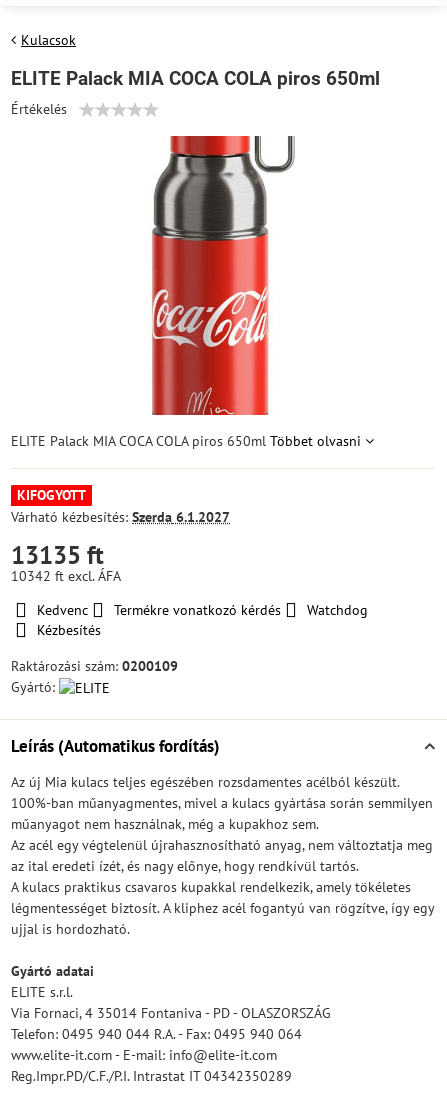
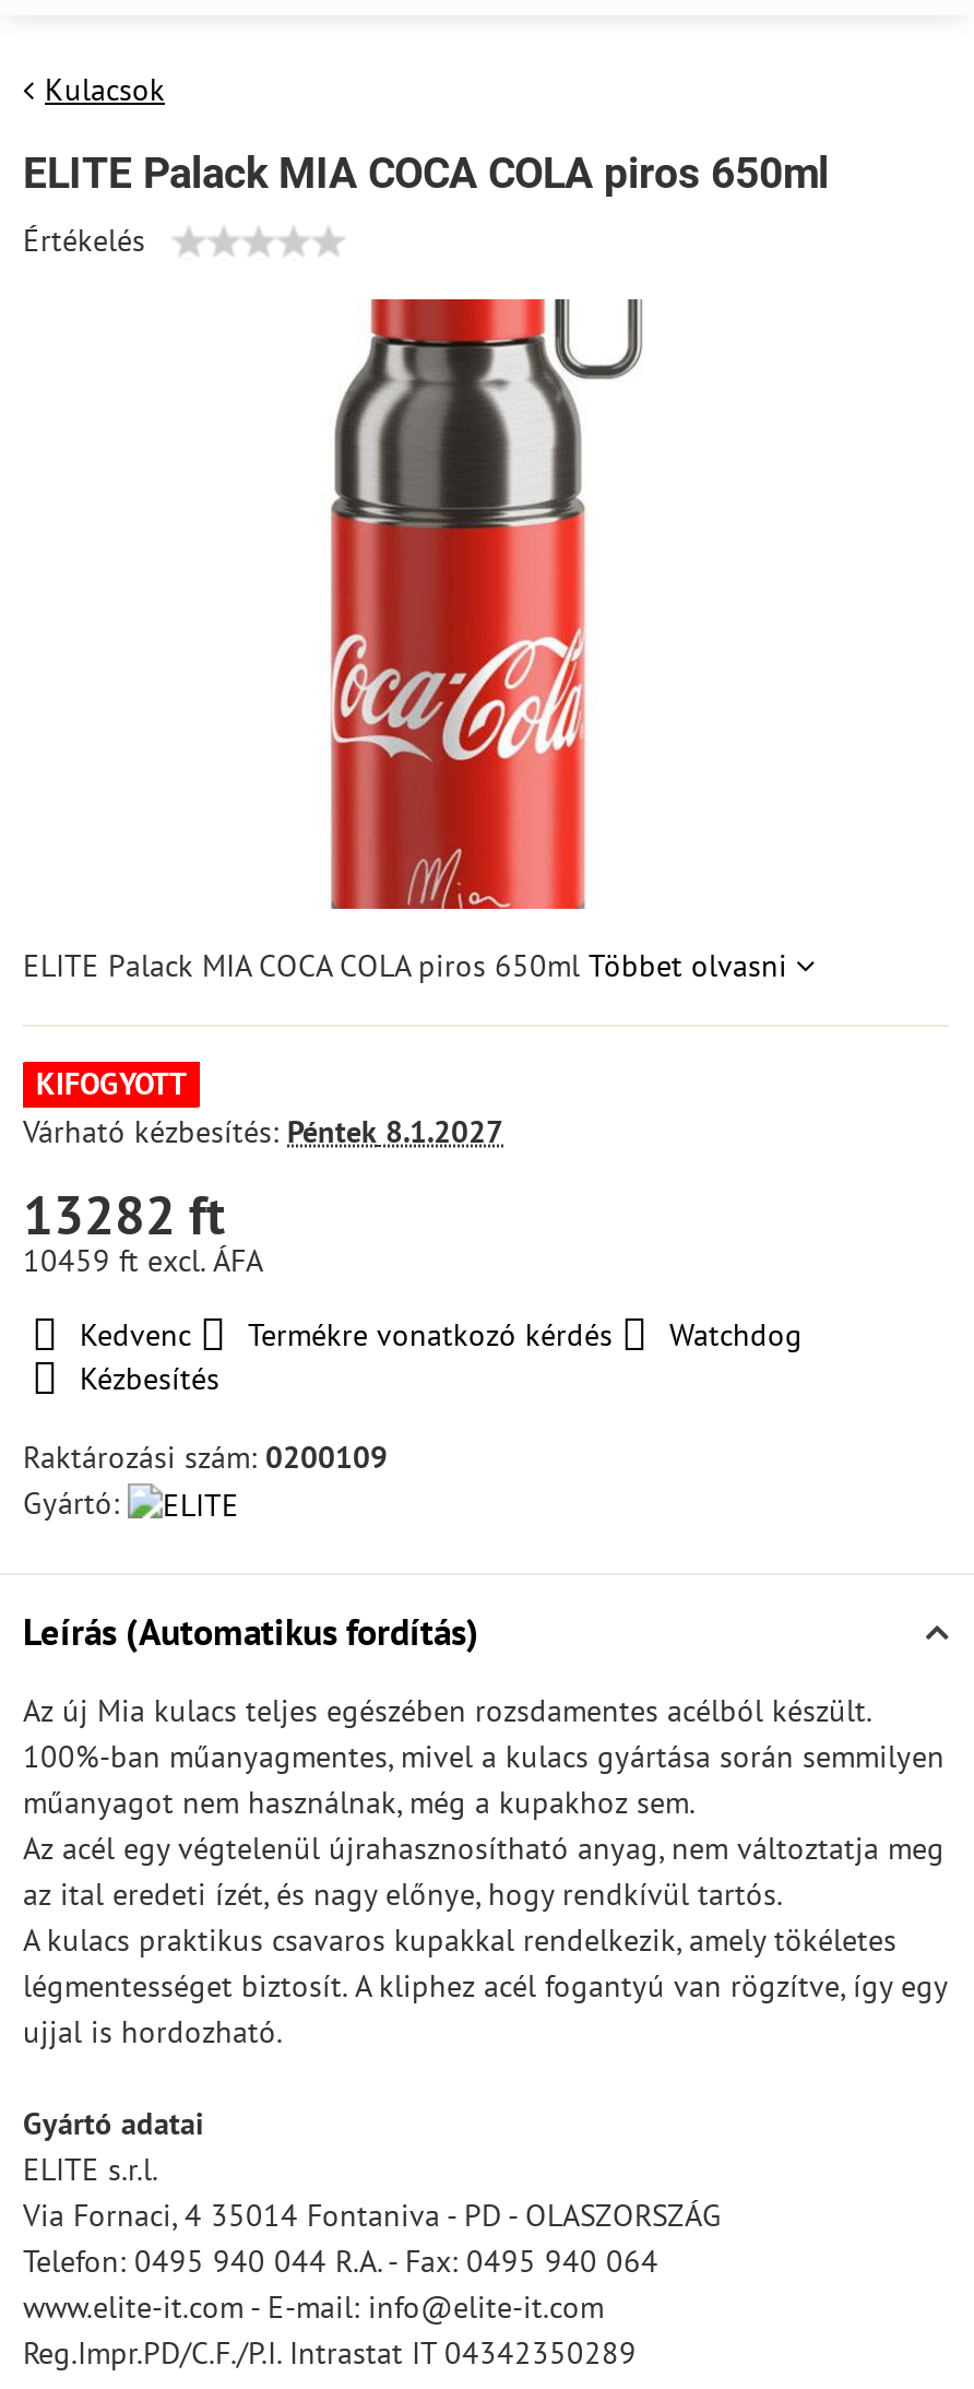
- Várható kézbesítés: Szerda 6.1.2027
+ Várható kézbesítés: Péntek 8.1.2027

- 13135 ft
+ 13282 ft

- 10342 ft excl. ÁFA
+ 10459 ft excl. ÁFA
